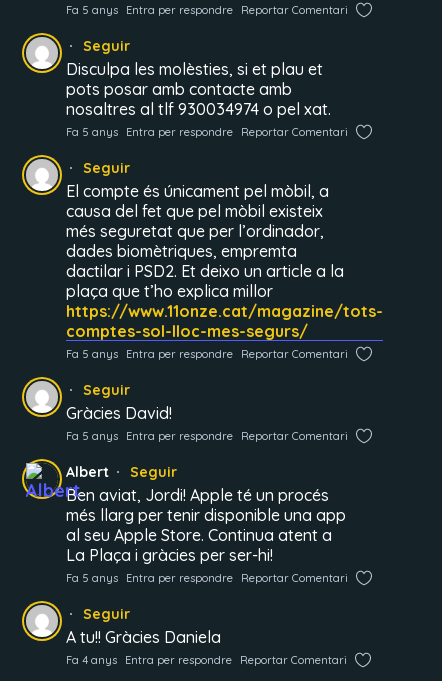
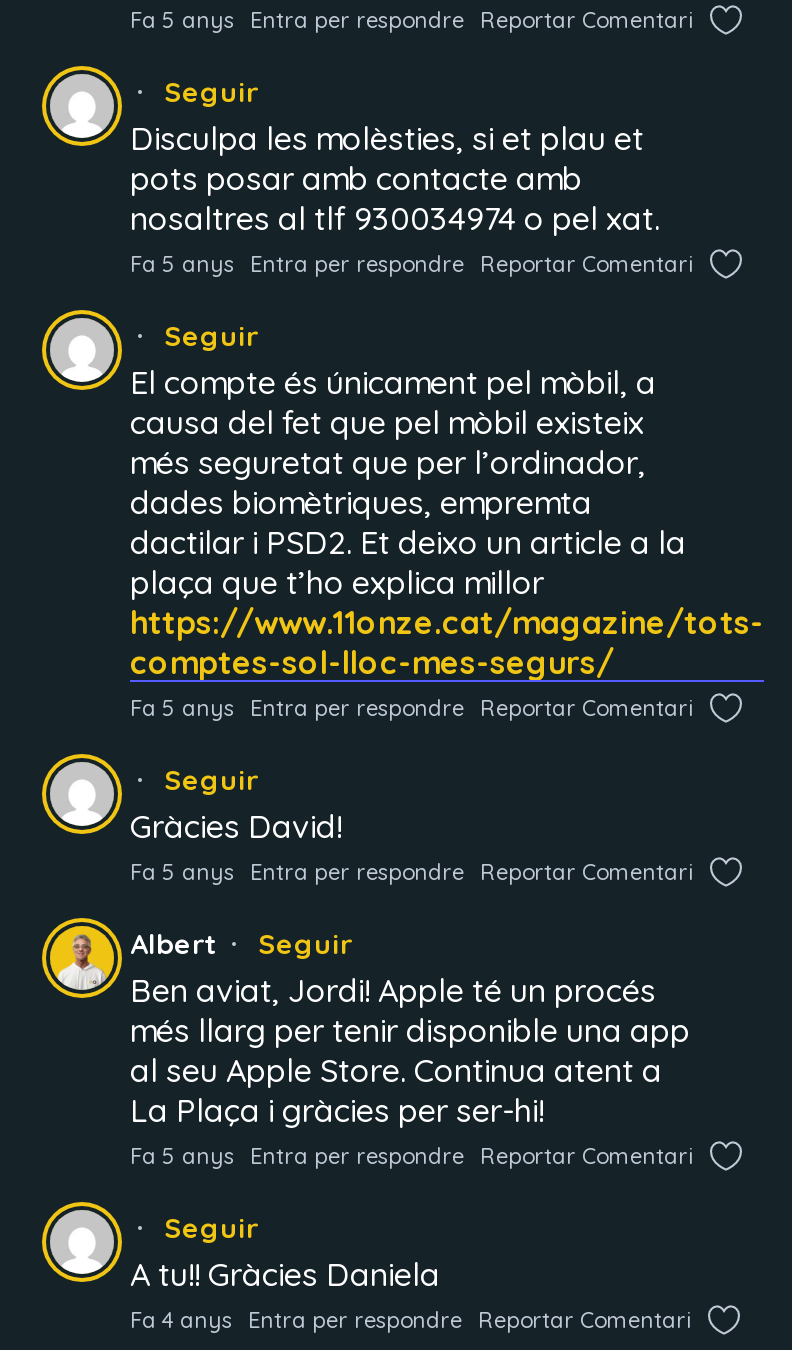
- [image]
+ [image]
